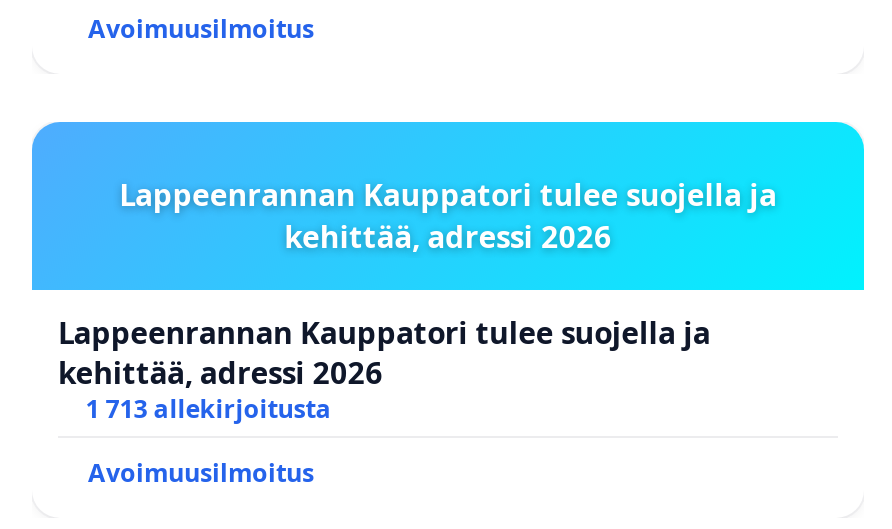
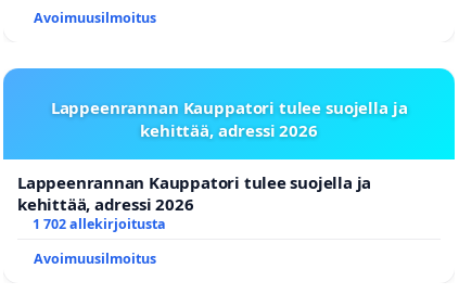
- 1 713 allekirjoitusta
+ 1 702 allekirjoitusta
